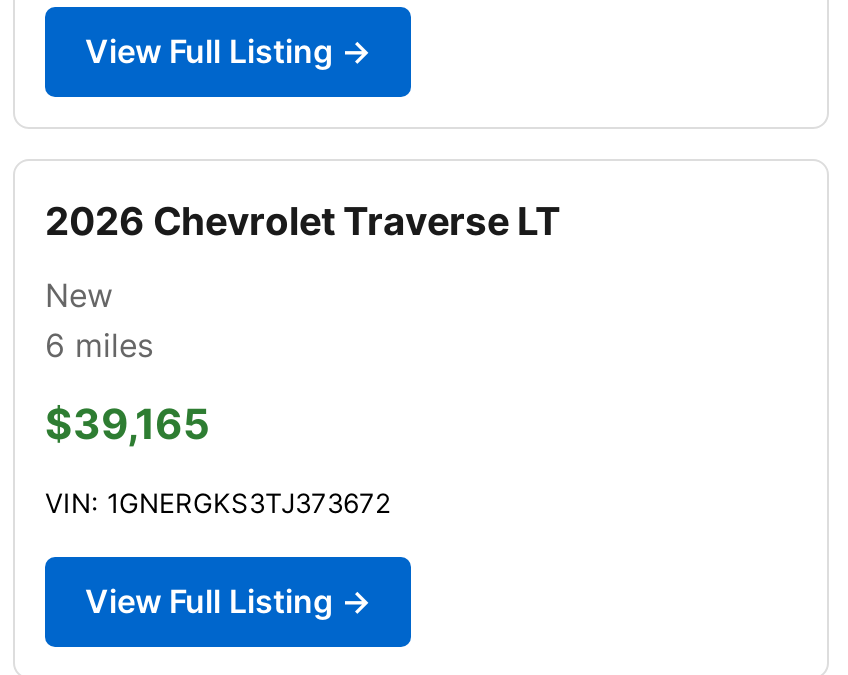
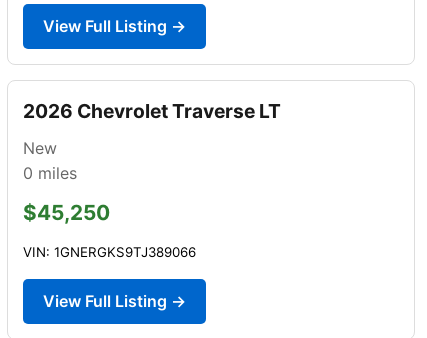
- 6 miles
+ 0 miles

- $39,165
+ $45,250

- VIN: 1GNERGKS3TJ373672
+ VIN: 1GNERGKS9TJ389066
